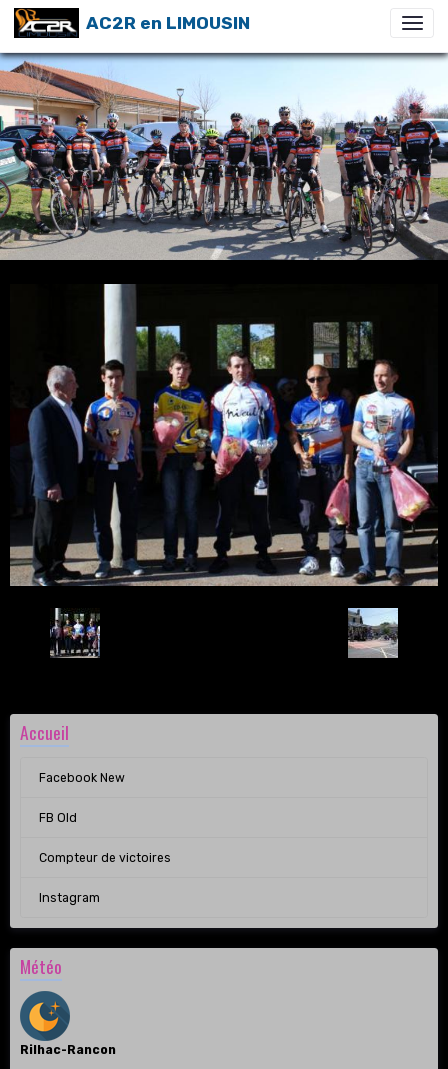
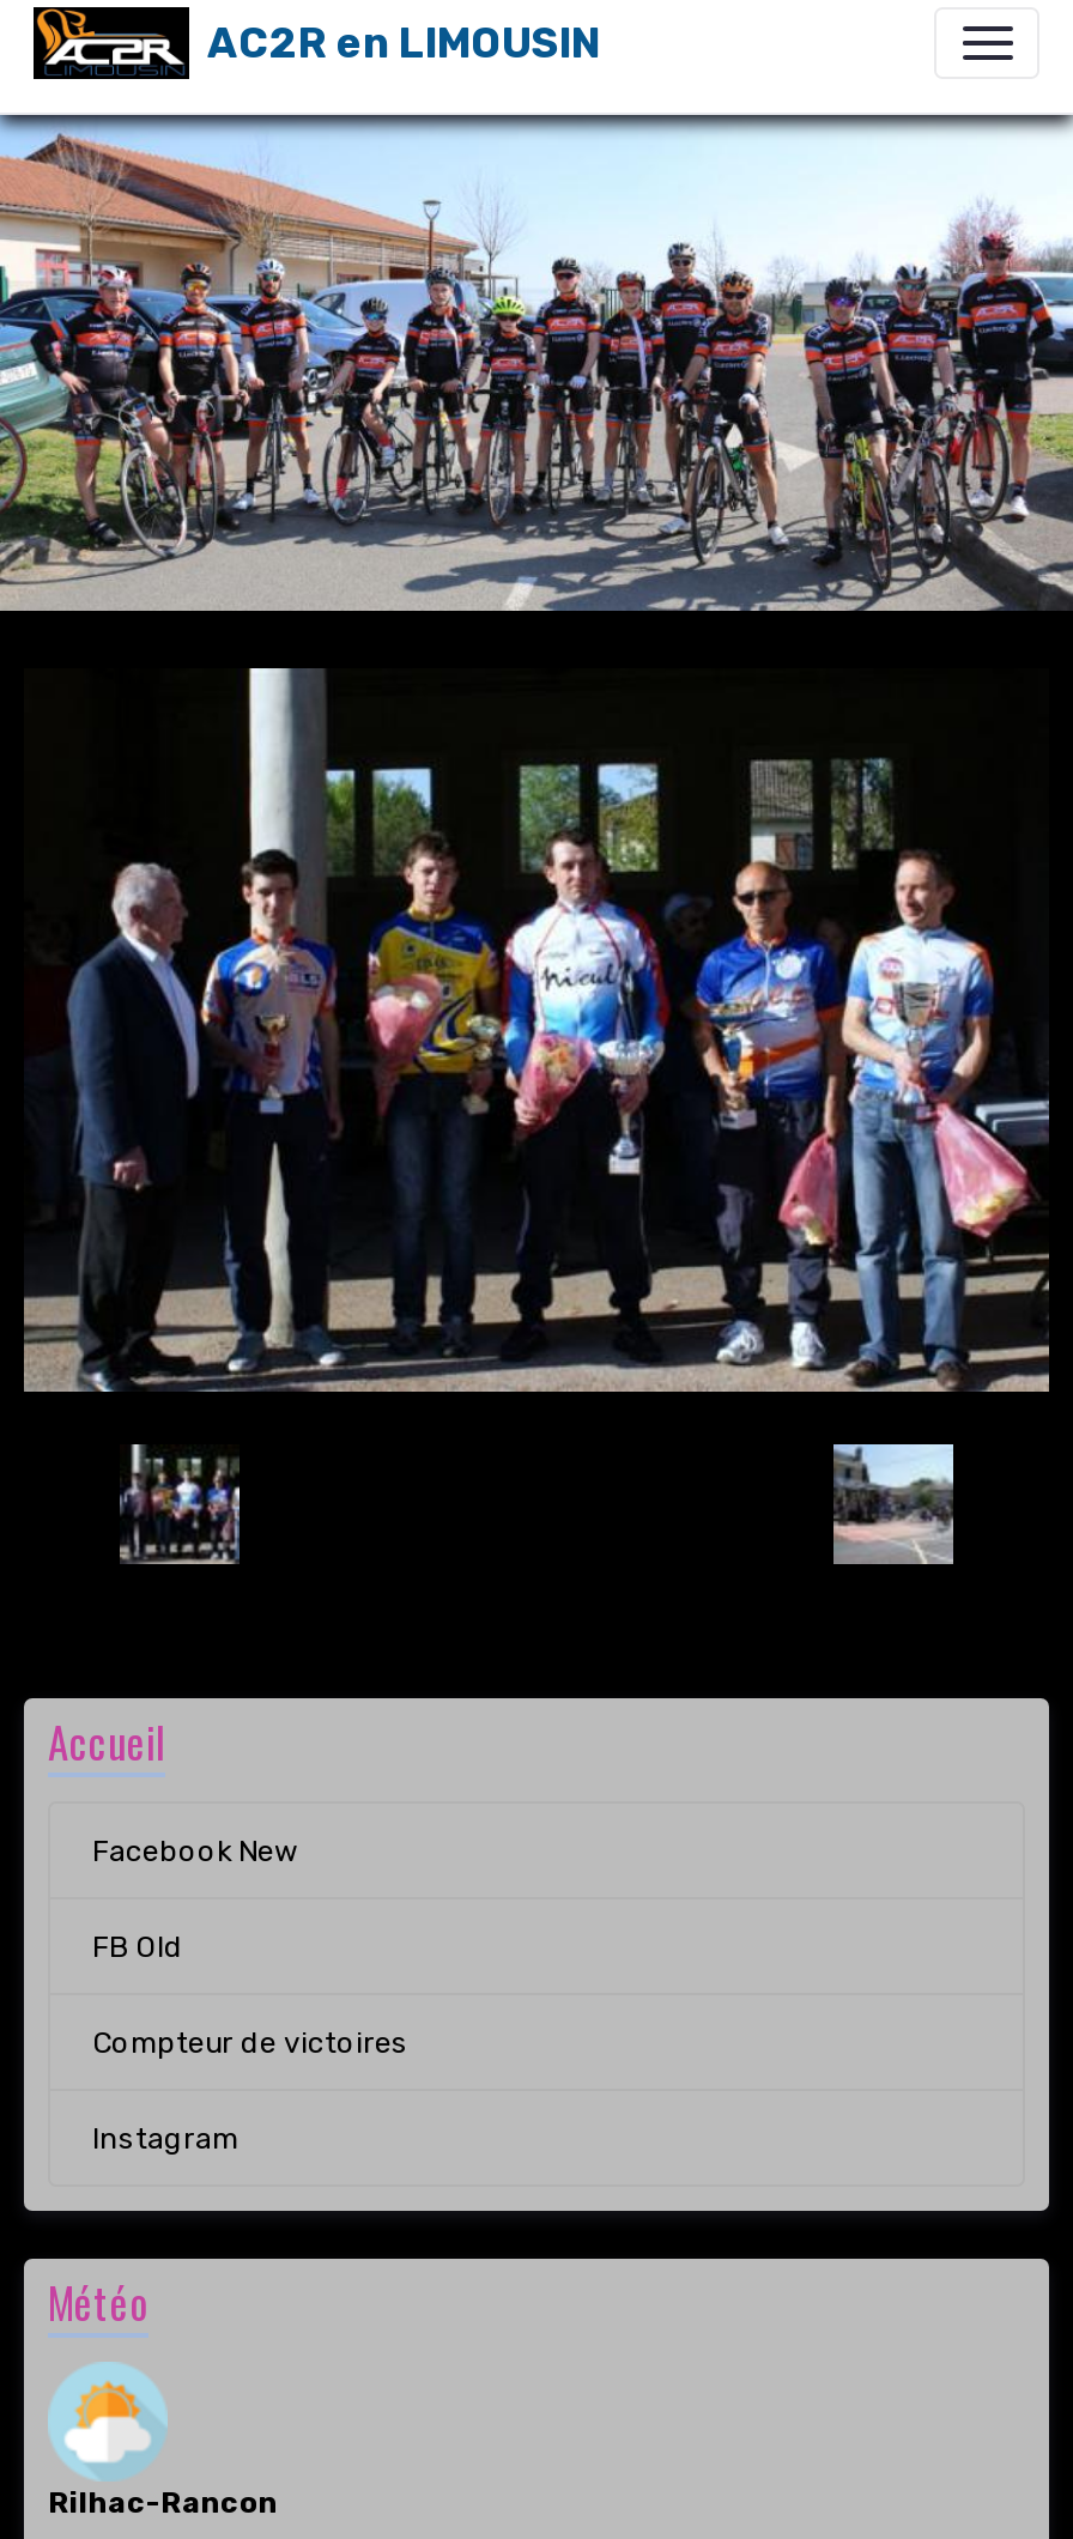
- [image]
+ [image]
